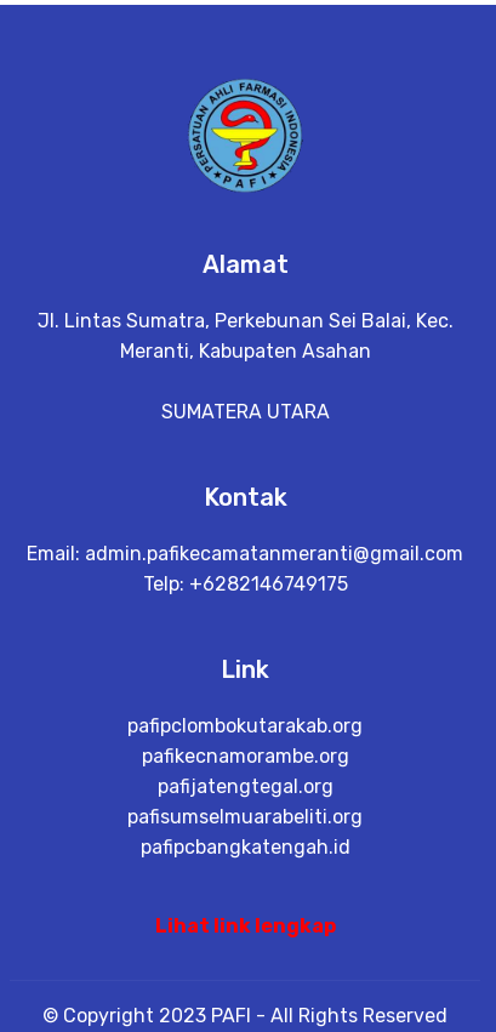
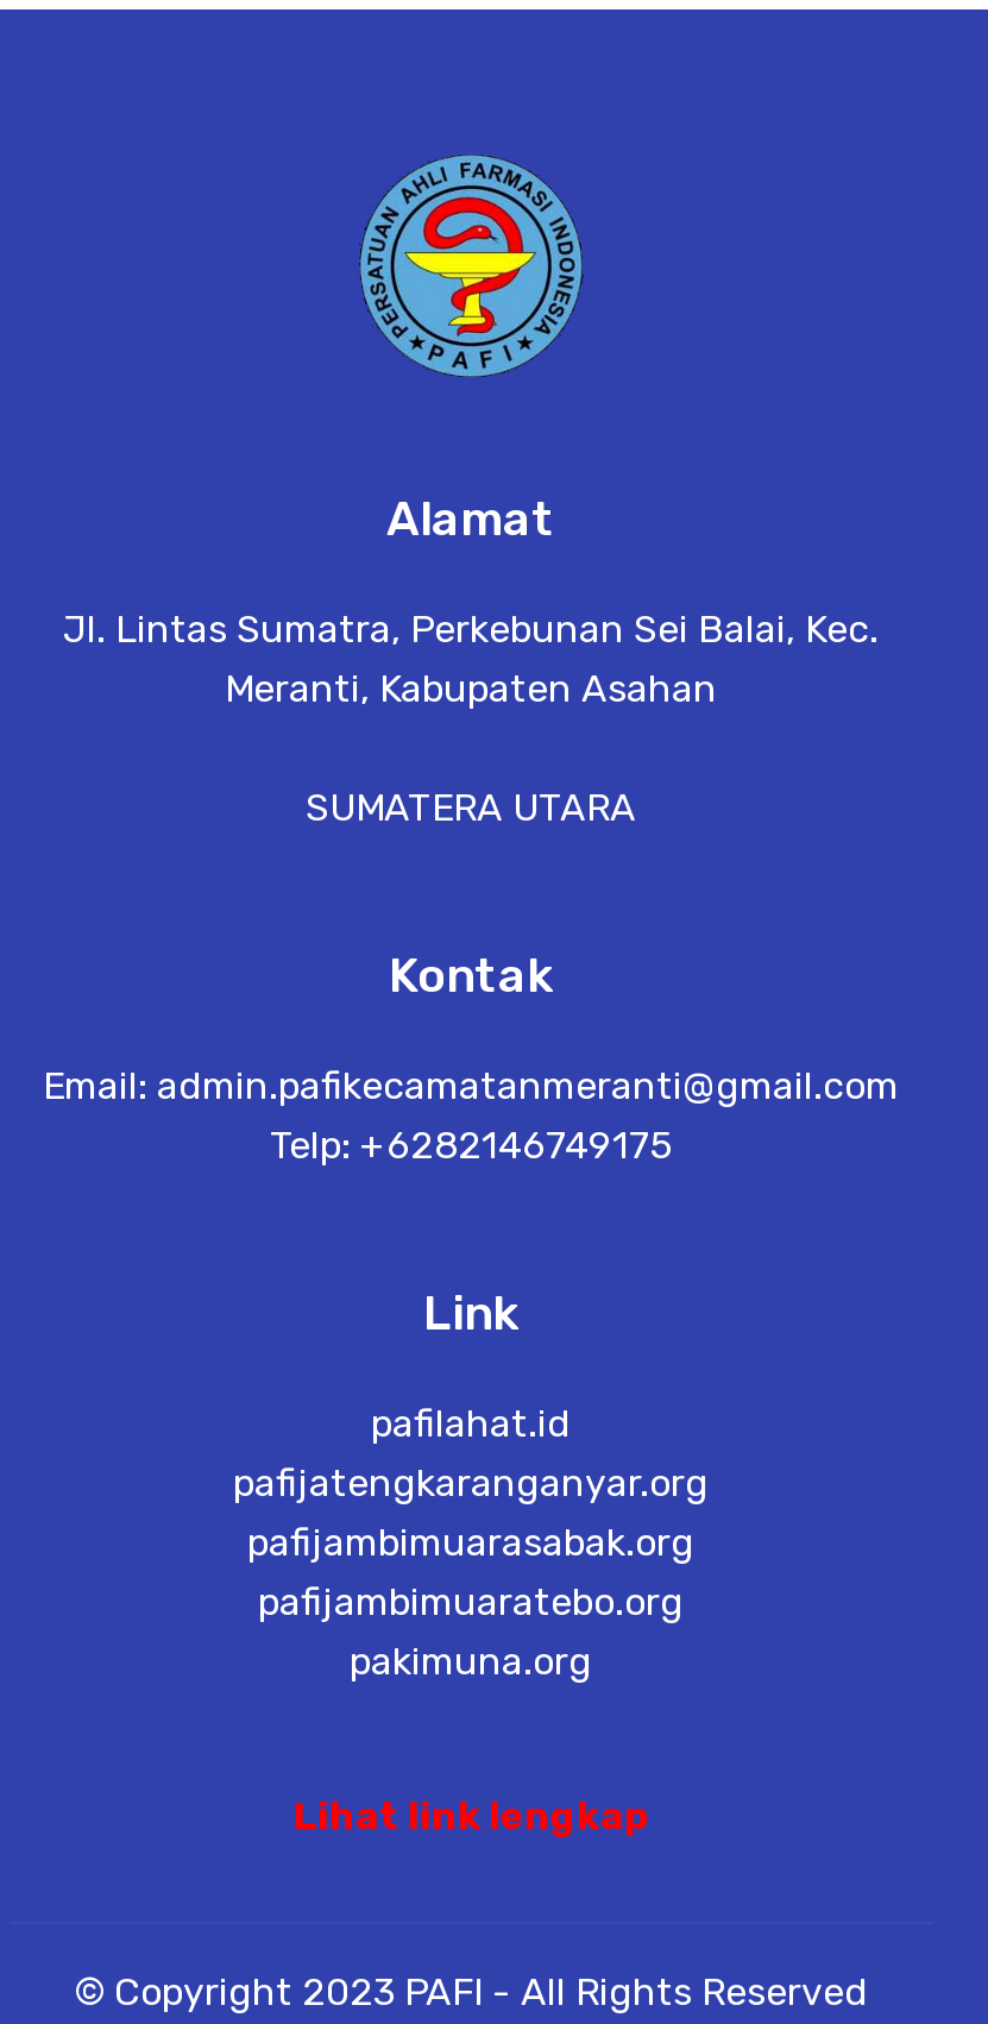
- pafipclombokutarakab.org
- pafikecnamorambe.org
- pafijatengtegal.org
- pafisumselmuarabeliti.org
- pafipcbangkatengah.id
+ pafilahat.id
+ pafijatengkaranganyar.org
+ pafijambimuarasabak.org
+ pafijambimuaratebo.org
+ pakimuna.org
